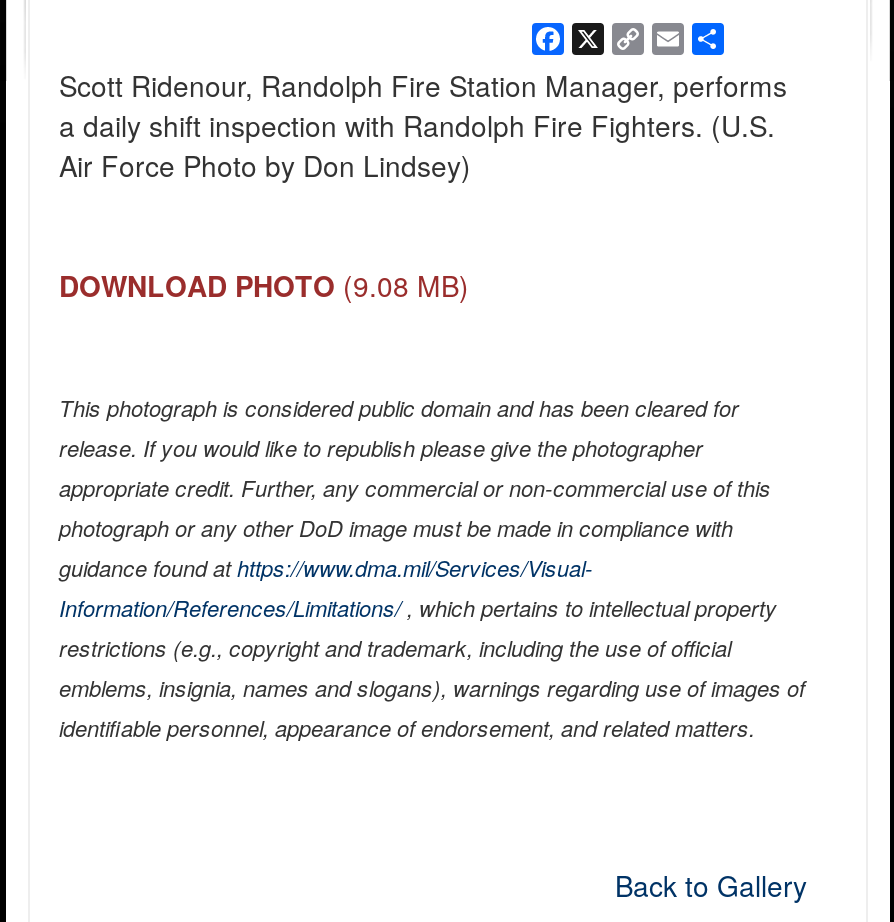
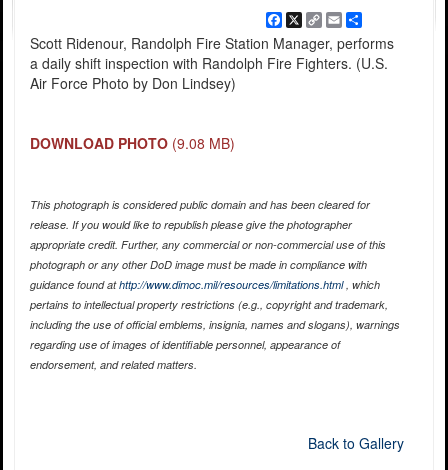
- guidance found at https://www.dma.mil/Services/Visual-
- Information/References/Limitations/, which pertains to intellectual property
- restrictions (e.g., copyright and trademark, including the use of official
- emblems, insignia, names and slogans), warnings regarding use of images of
- identifiable personnel, appearance of endorsement, and related matters.
+ guidance found at http://www.dimoc.mil/resources/limitations.html, which
+ pertains to intellectual property restrictions (e.g., copyright and trademark,
+ including the use of official emblems, insignia, names and slogans), warnings
+ regarding use of images of identifiable personnel, appearance of
+ endorsement, and related matters.
